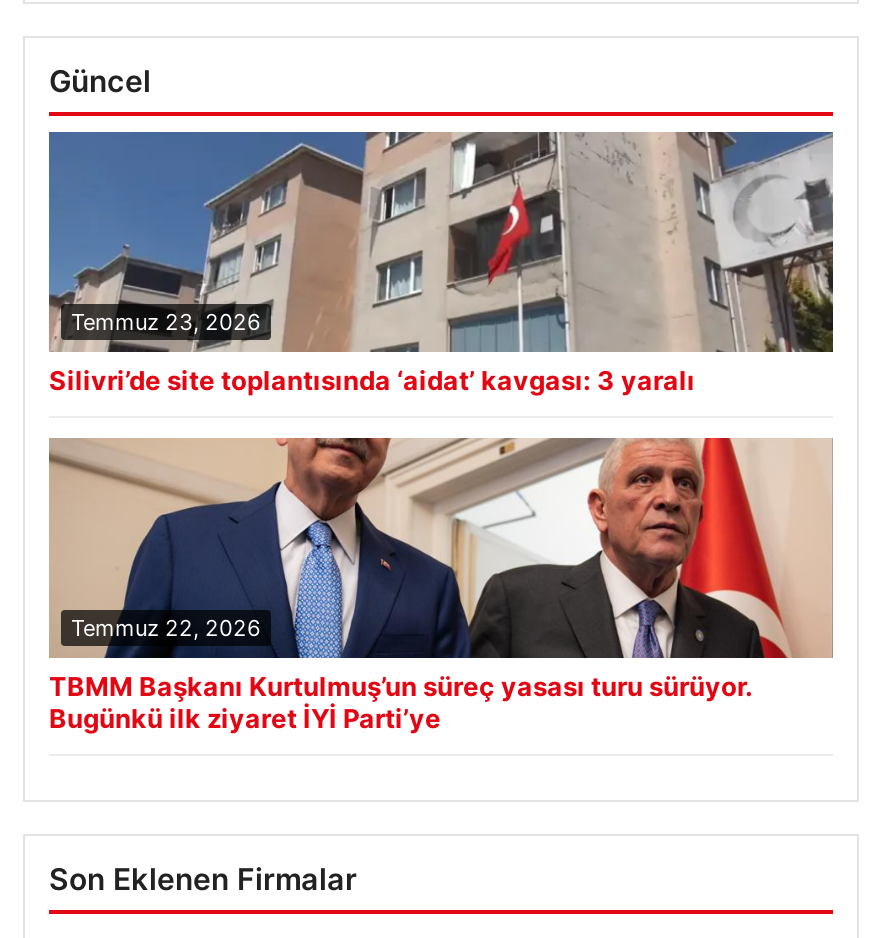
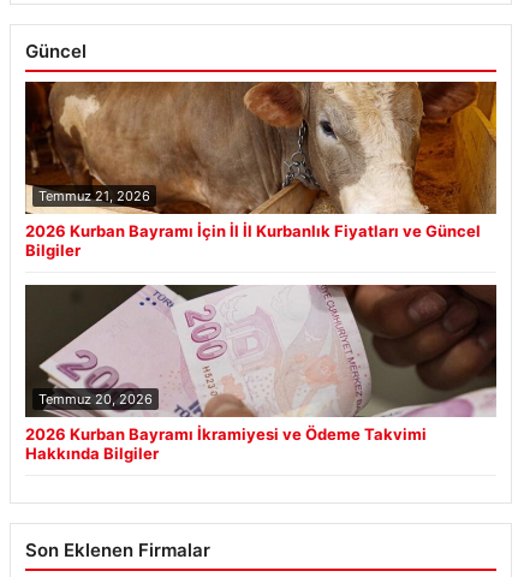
- [image]
- Temmuz 23, 2026
+ [image]
+ Temmuz 21, 2026

- Silivri’de site toplantısında ‘aidat’ kavgası: 3 yaralı
+ 2026 Kurban Bayramı İçin İl İl Kurbanlık Fiyatları ve Güncel
+ Bilgiler

- [image]
- Temmuz 22, 2026
+ [image]
+ Temmuz 20, 2026

- TBMM Başkanı Kurtulmuş’un süreç yasası turu sürüyor.
- Bugünkü ilk ziyaret İYİ Parti’ye
+ 2026 Kurban Bayramı İkramiyesi ve Ödeme Takvimi
+ Hakkında Bilgiler
